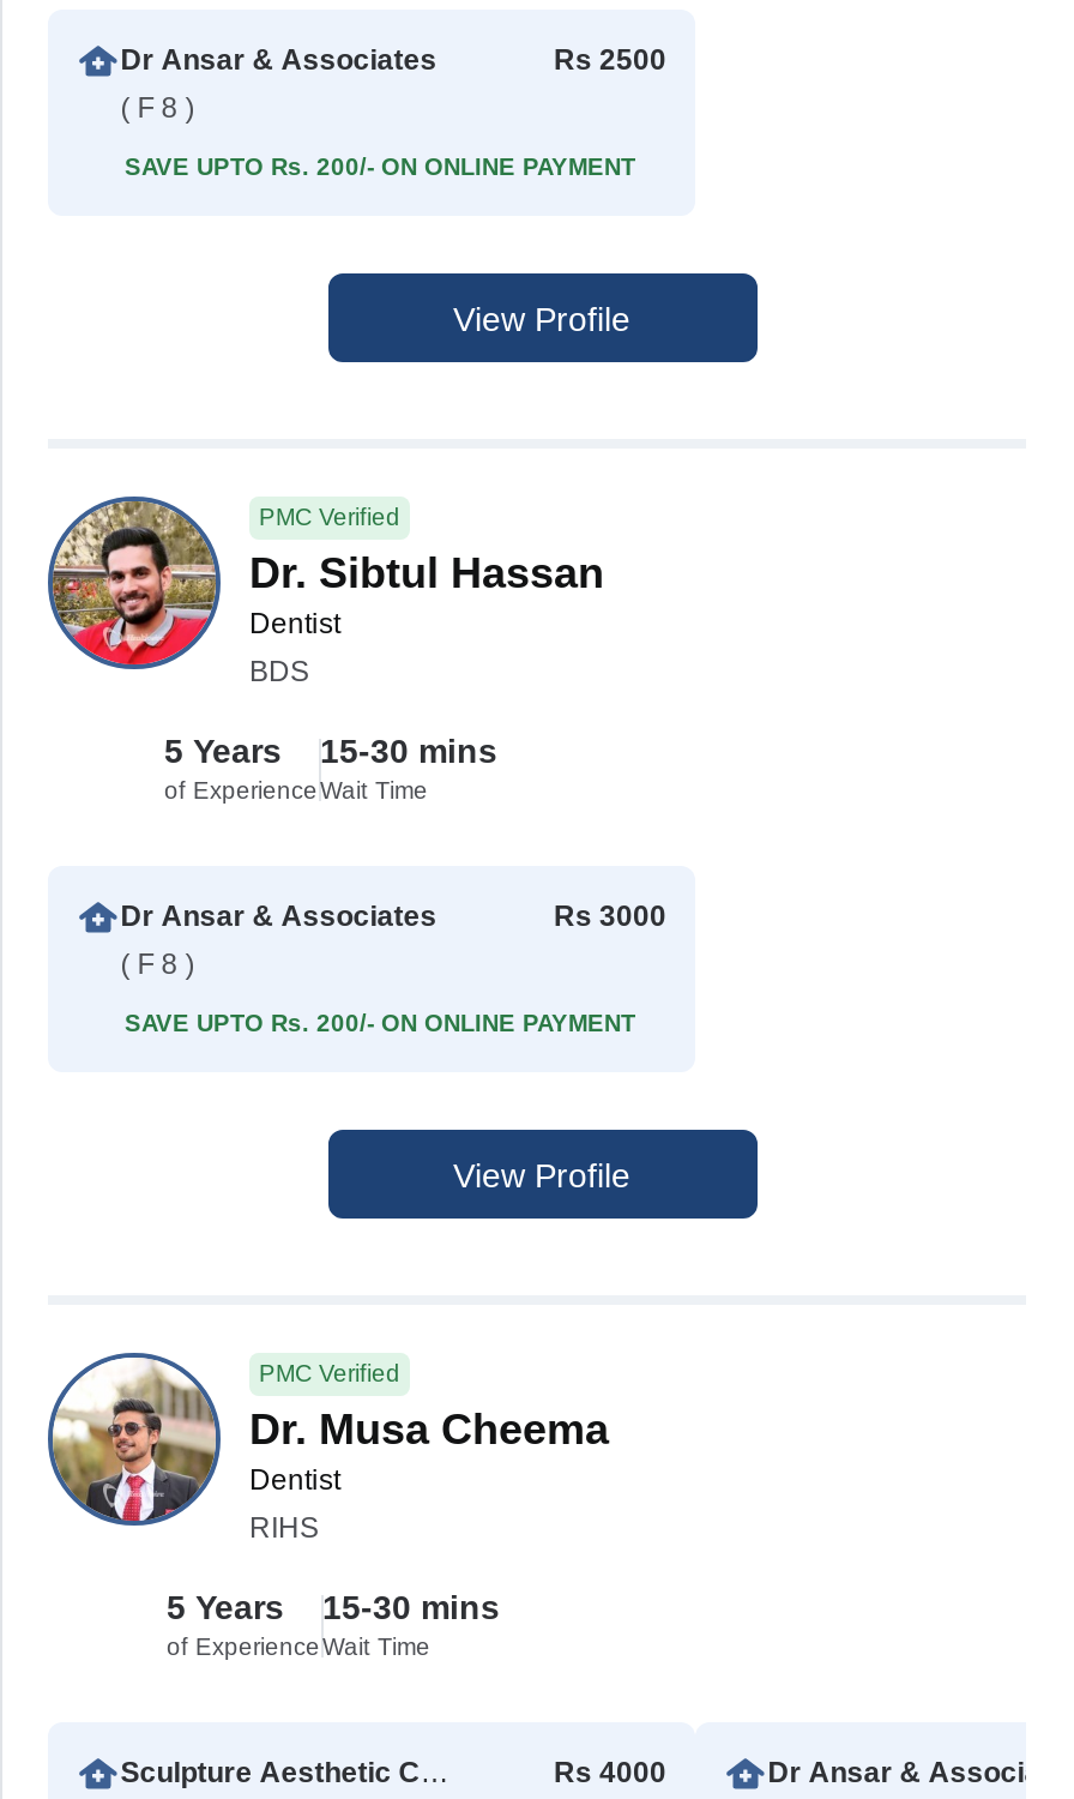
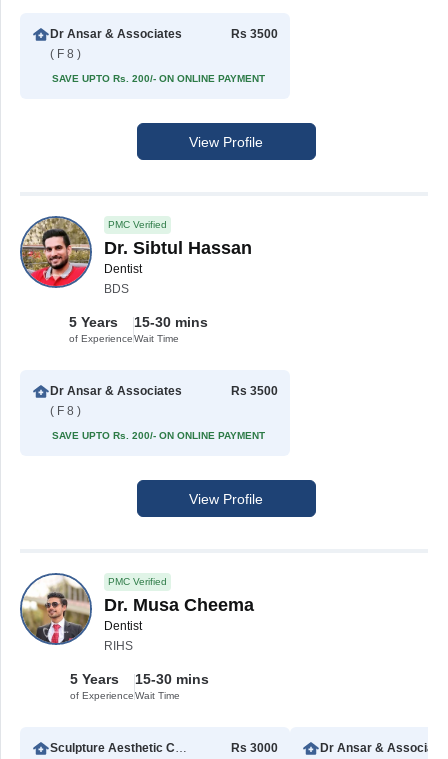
- Rs 2500
+ Rs 3500

- Rs 3000
+ Rs 3500

- Rs 4000
+ Rs 3000
